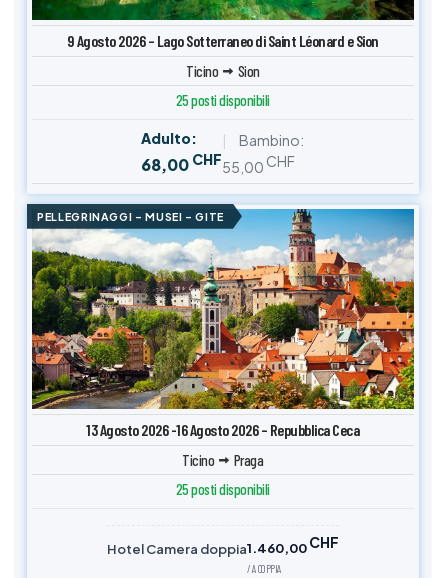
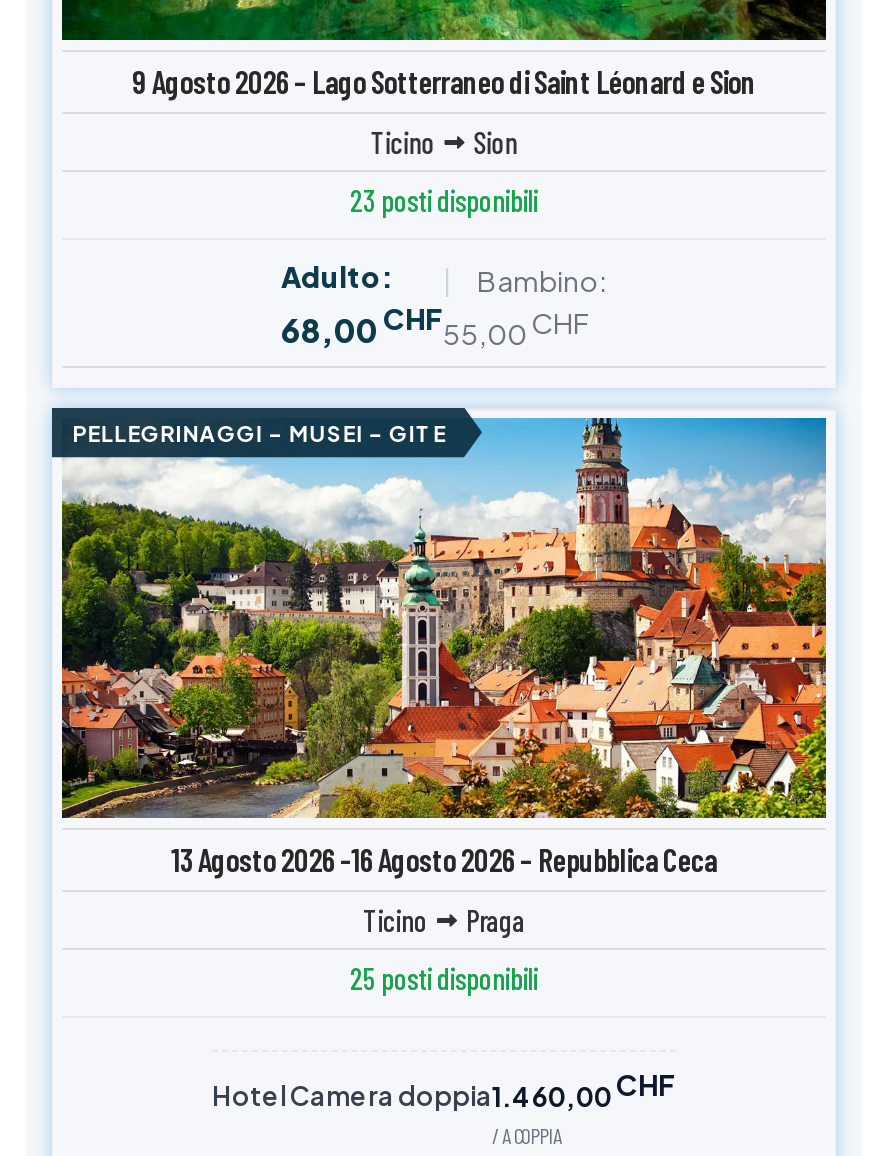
- 25 posti disponibili
+ 23 posti disponibili
